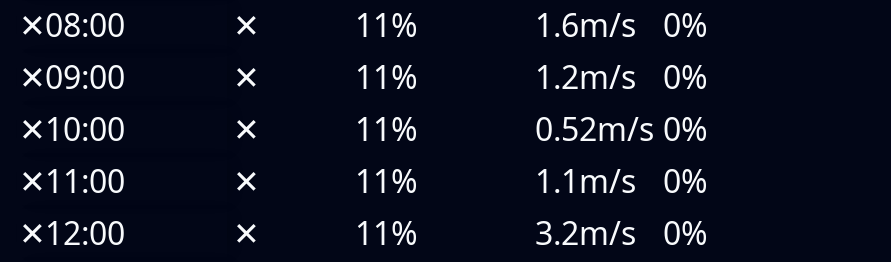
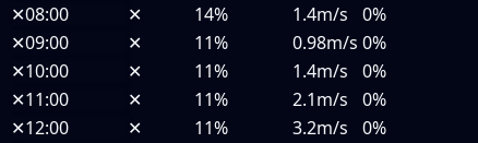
- 11%
- 1.6m/s 0%
+ 14%
+ 1.4m/s 0%

- 1.2m/s 0%
+ 0.98m/s 0%

- 0.52m/s 0%
+ 1.4m/s 0%

- 1.1m/s 0%
+ 2.1m/s 0%
